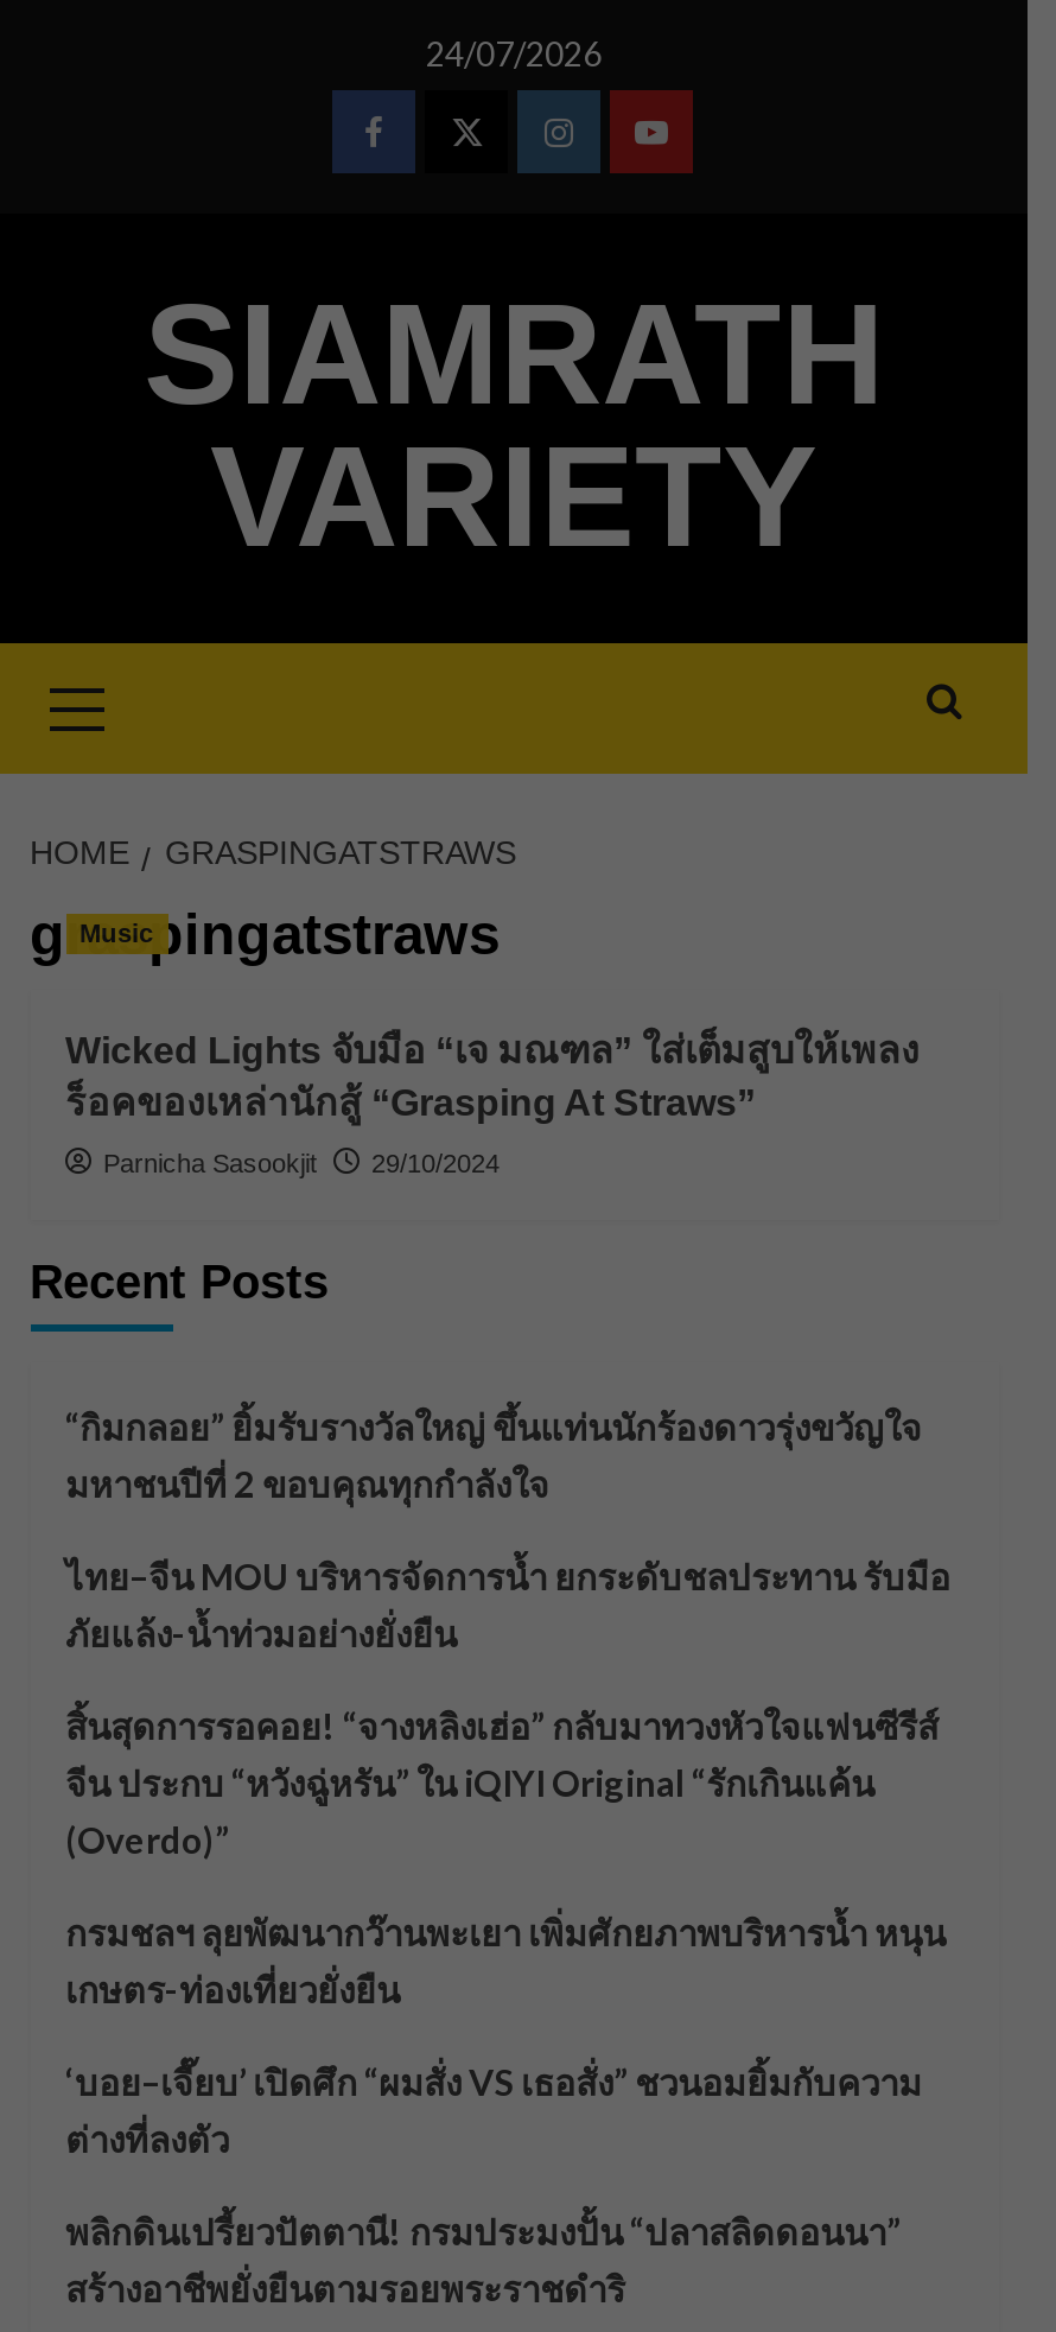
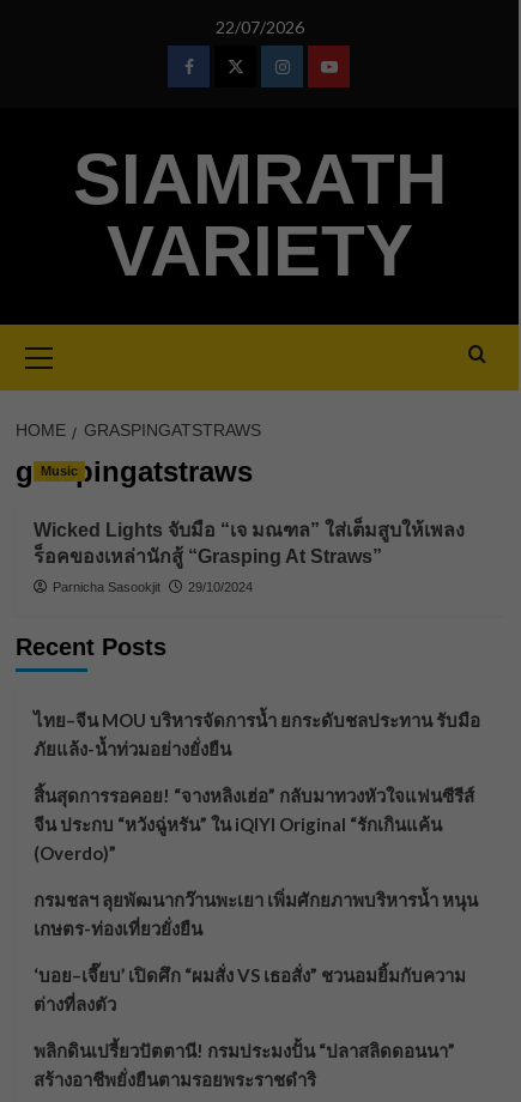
- 24/07/2026
+ 22/07/2026

- “กิมกลอย” ยิ้มรับรางวัลใหญ่ ขึ้นแท่นนักร้องดาวรุ่งขวัญใจ
- มหาชนปีที่ 2 ขอบคุณทุกกำลังใจ
